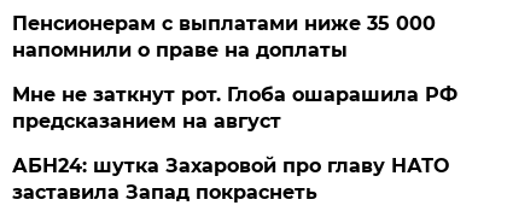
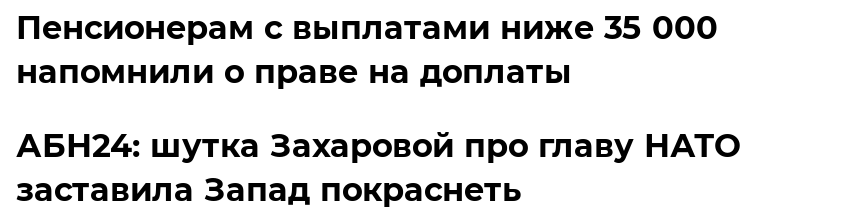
- Мне не заткнут рот. Глоба ошарашила РФ
- предсказанием на август
